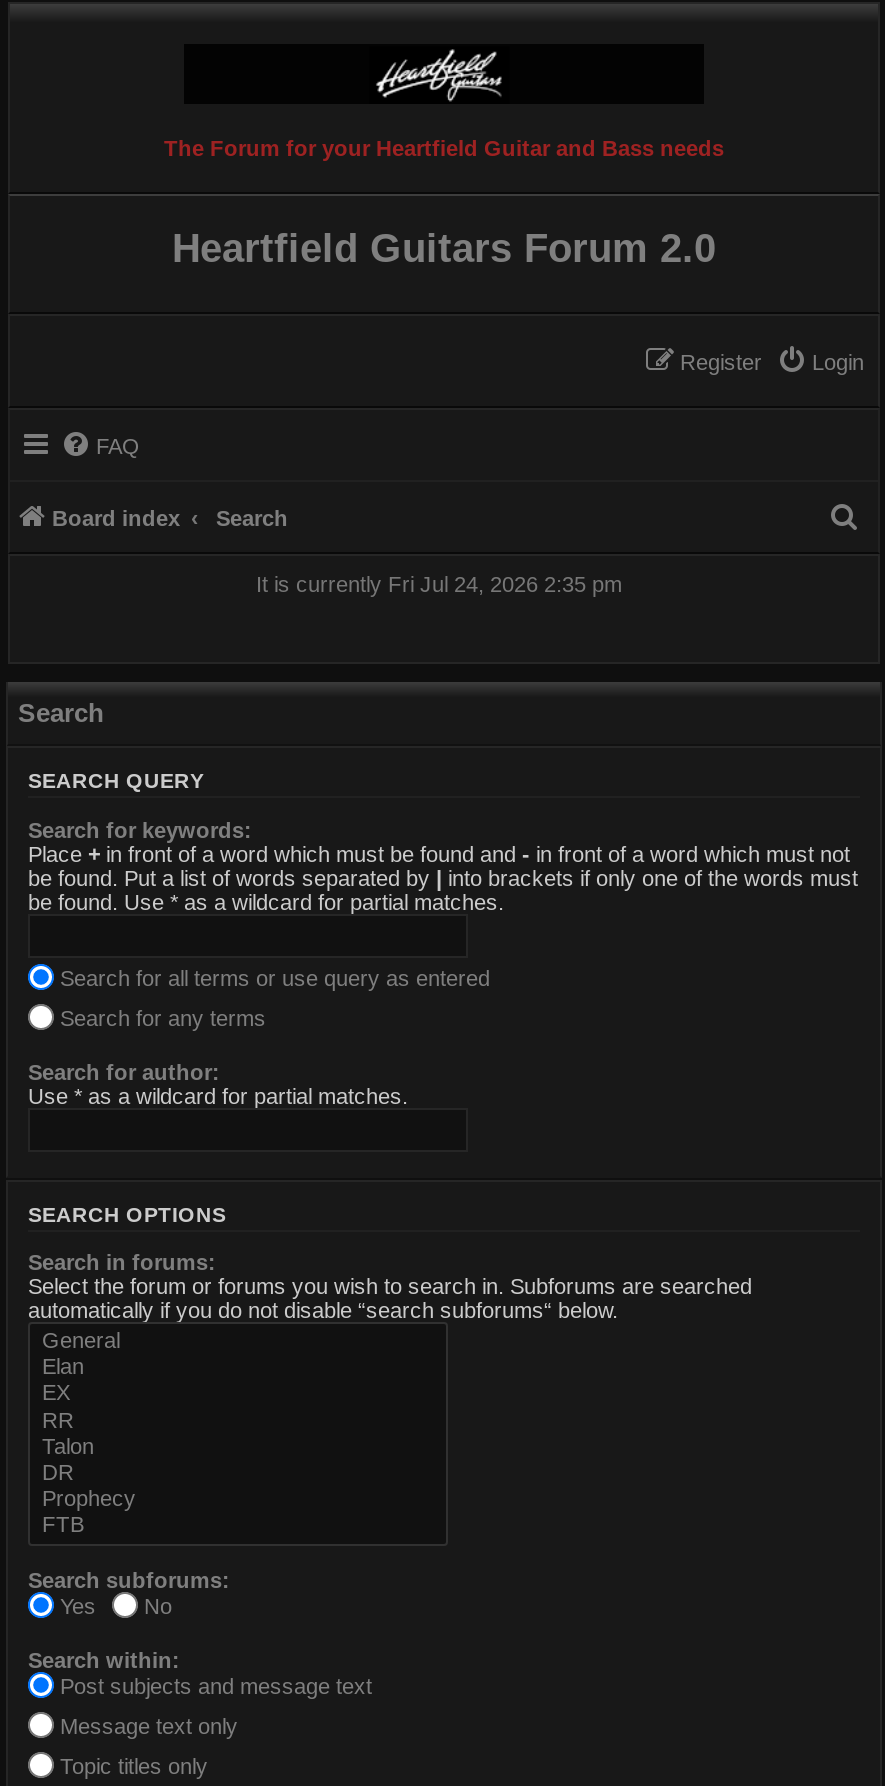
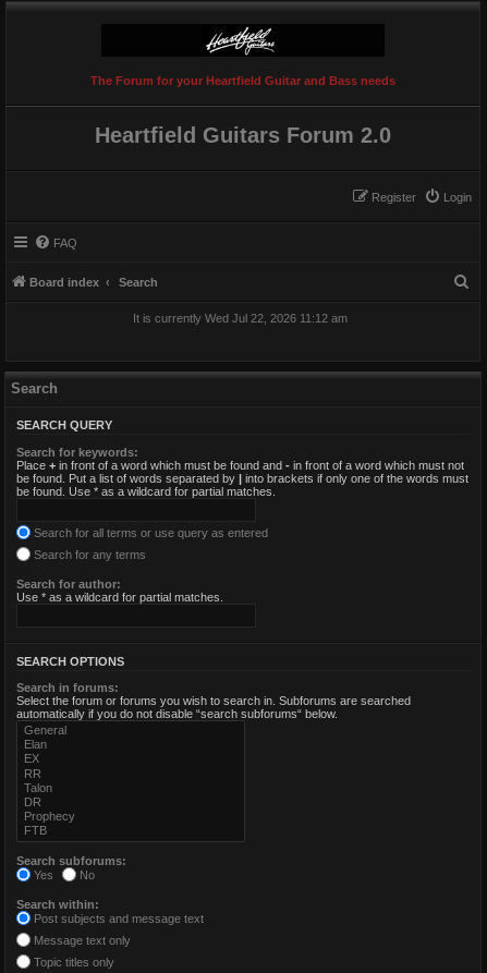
- It is currently Fri Jul 24, 2026 2:35 pm
+ It is currently Wed Jul 22, 2026 11:12 am
